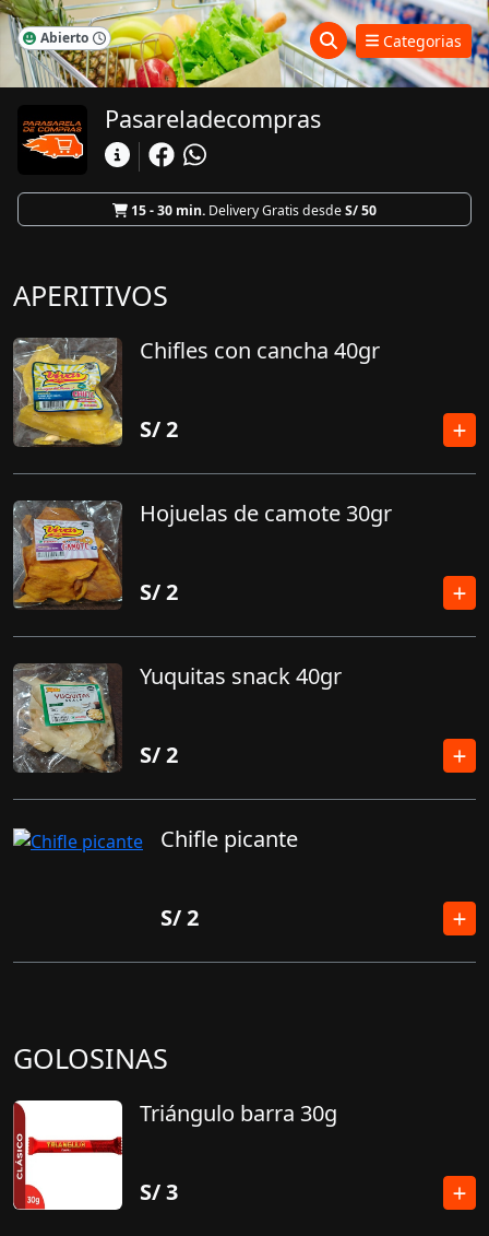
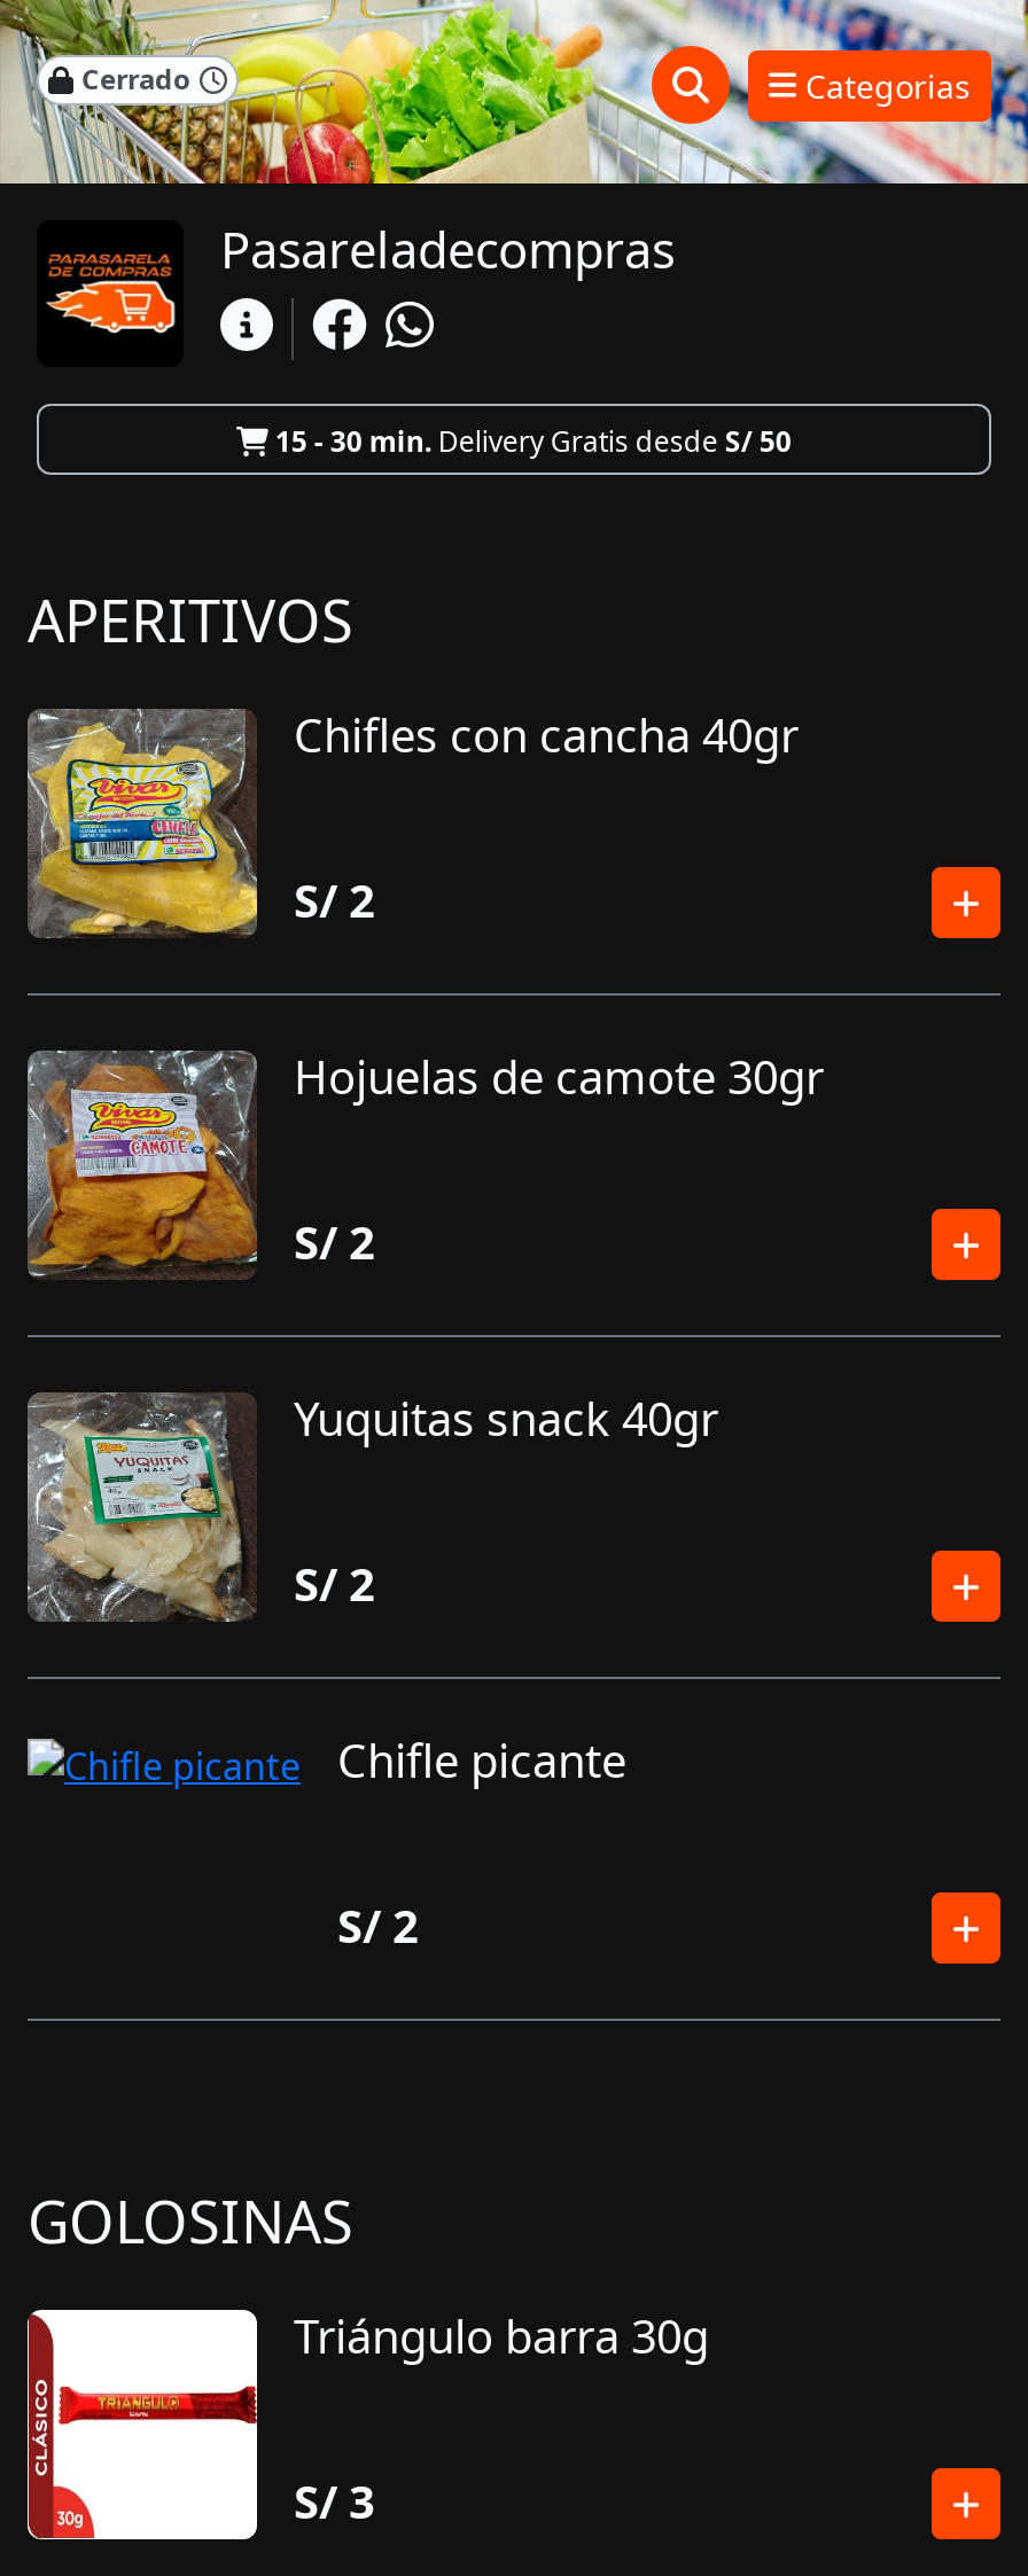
- Abierto
+ Cerrado
